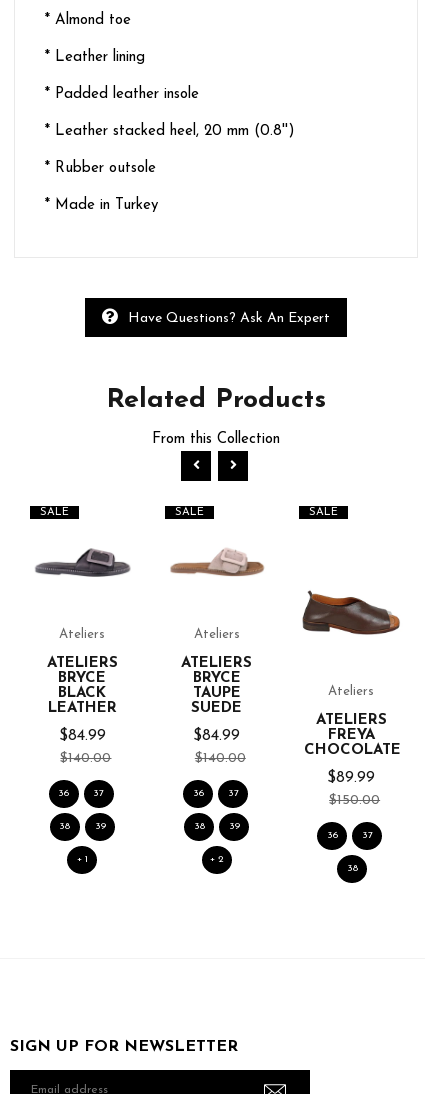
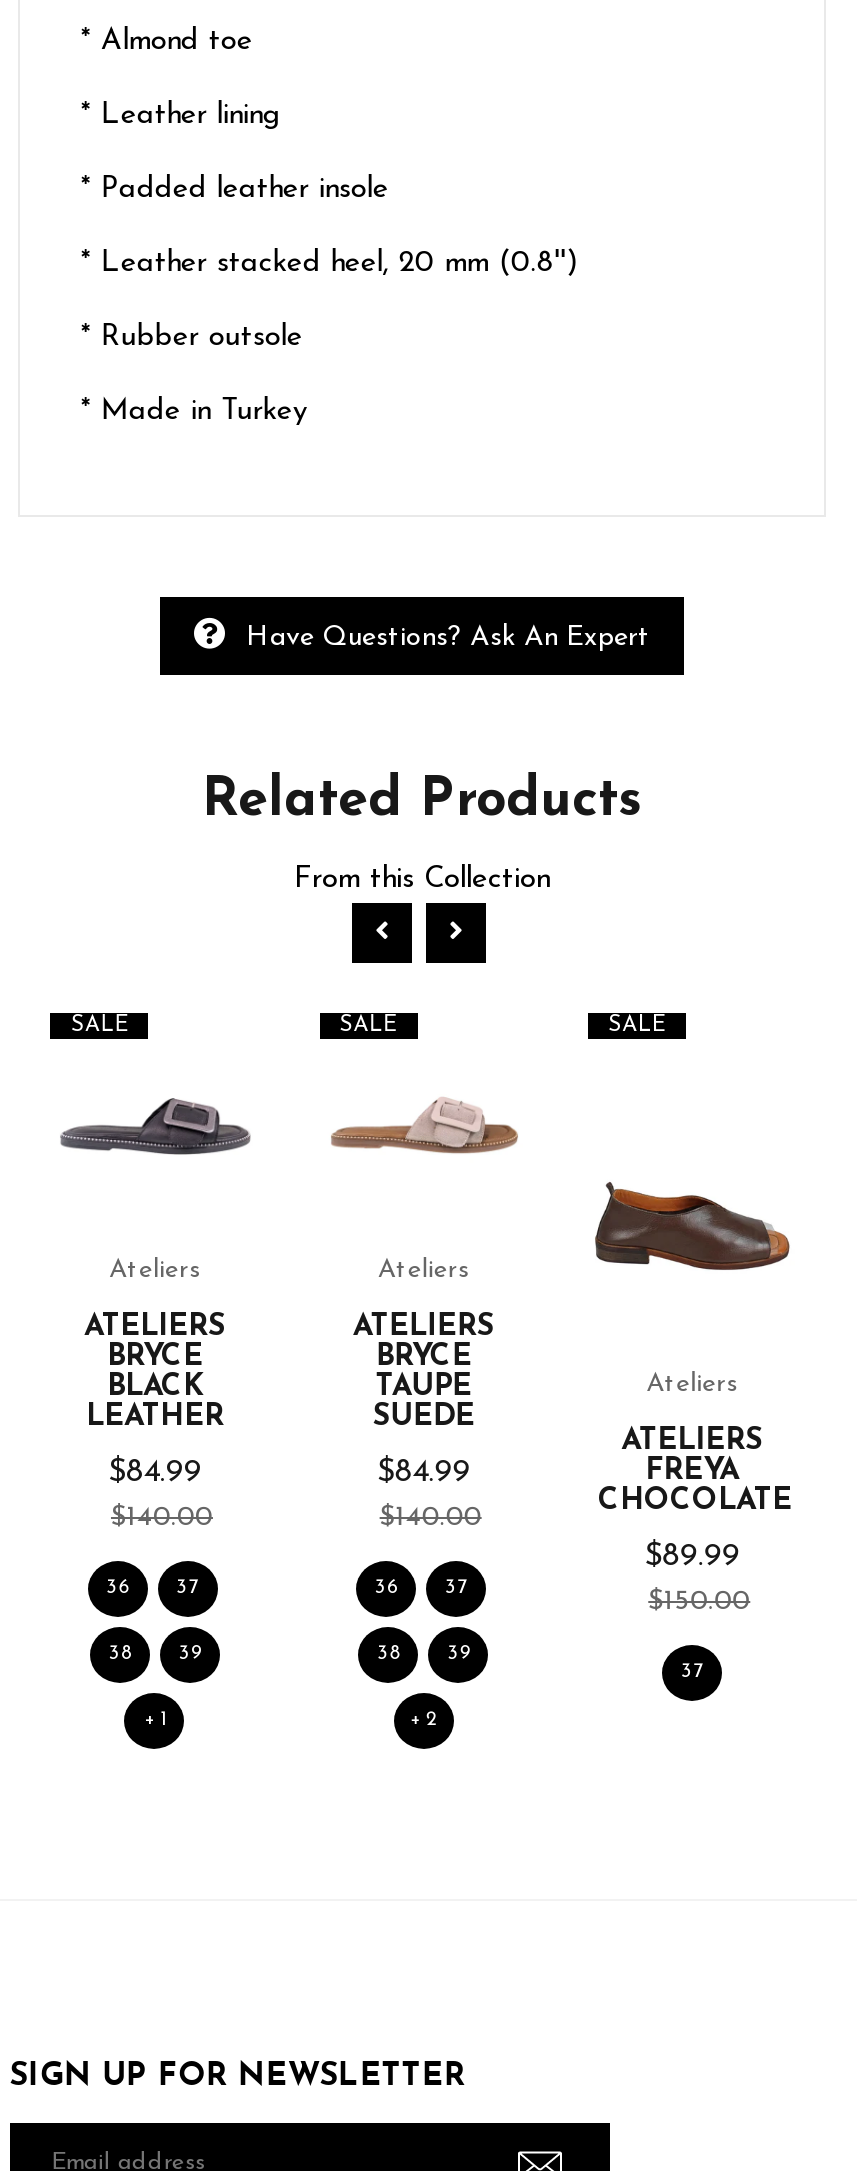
- 36

- 38
